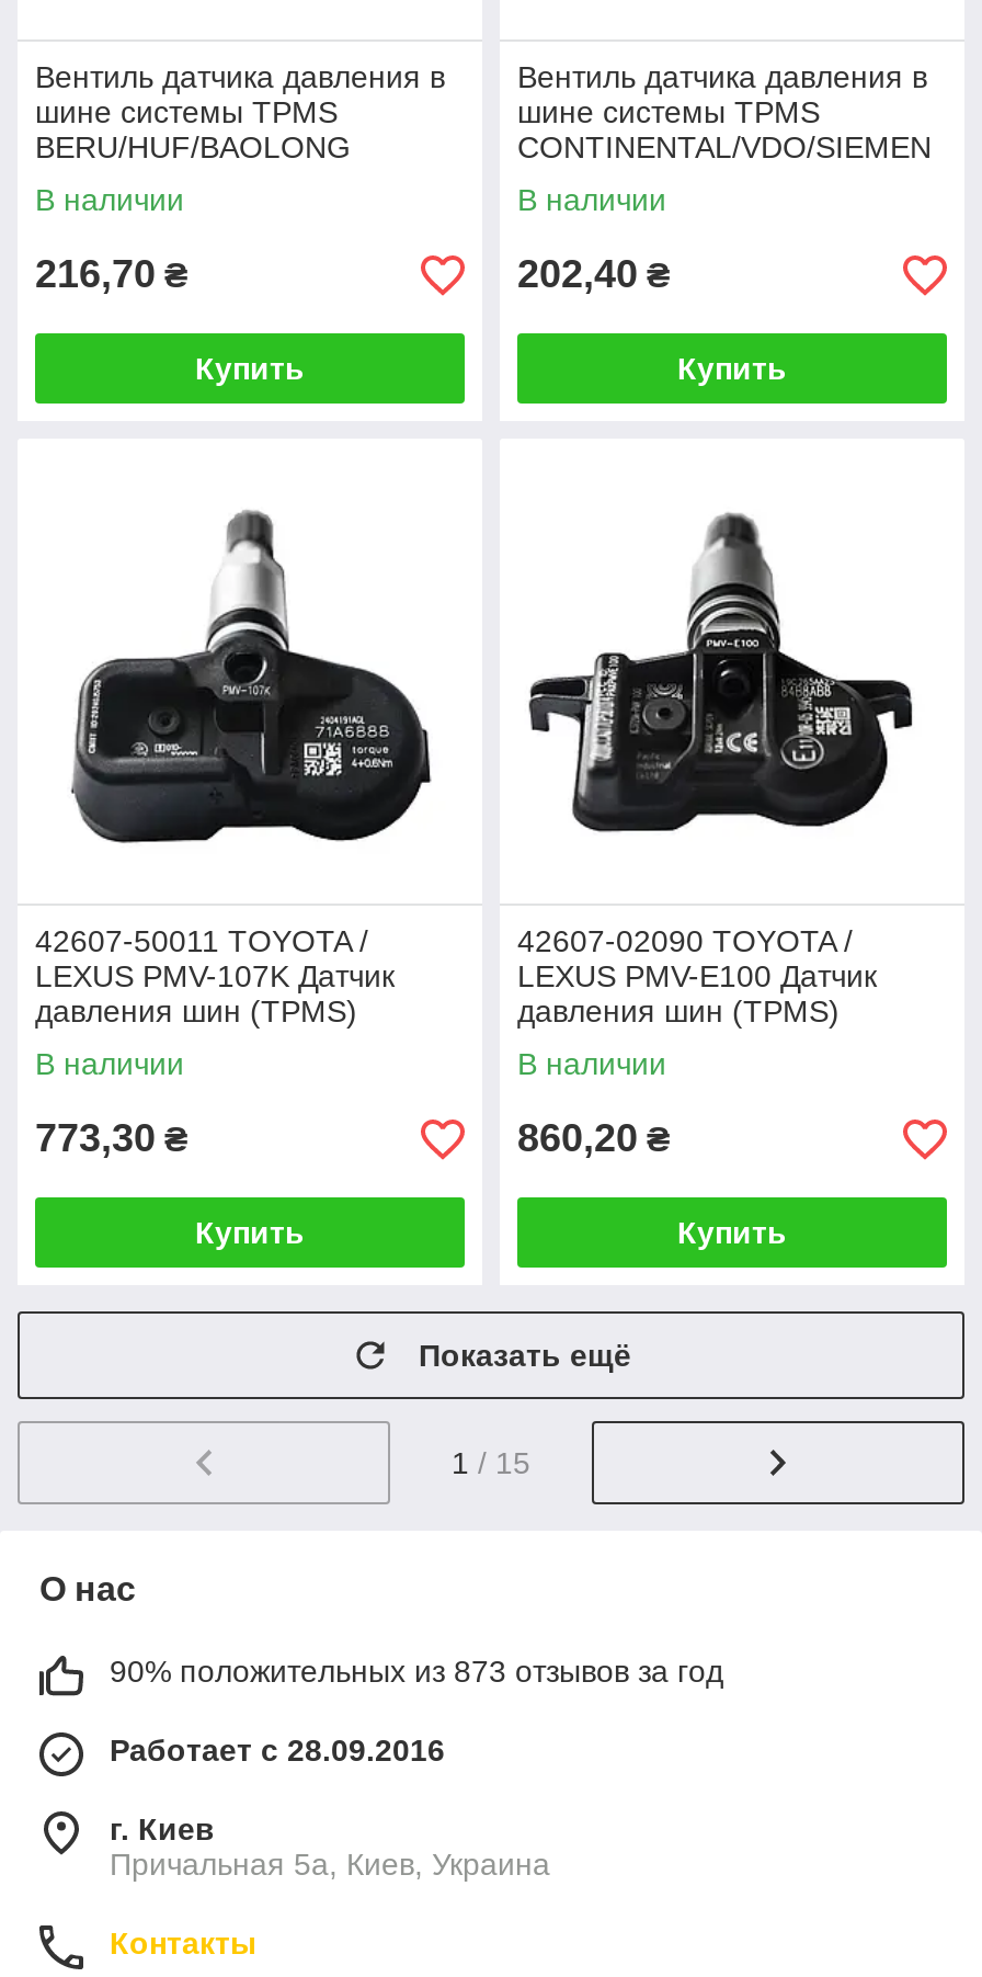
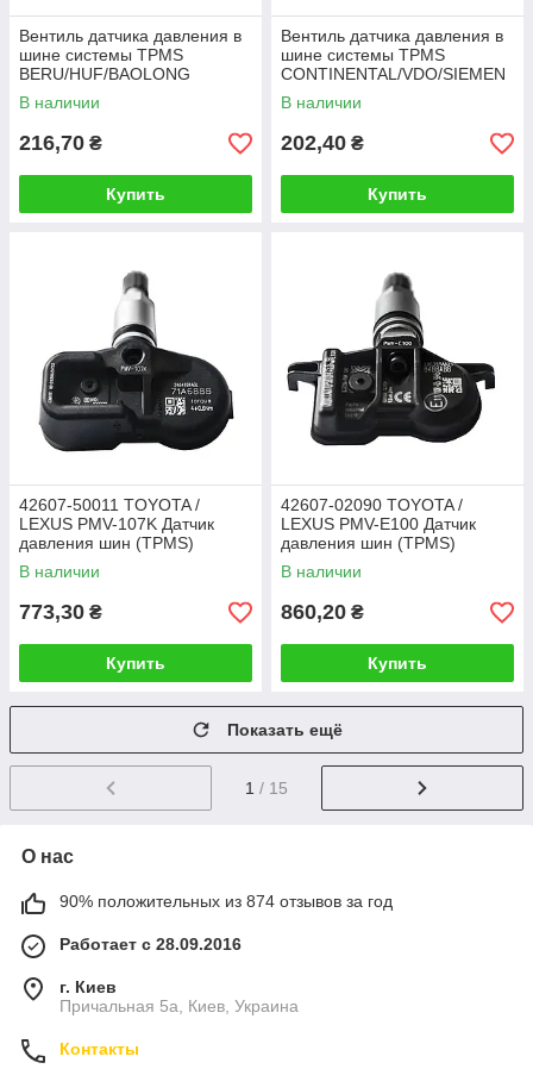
- 90% положительных из 873 отзывов за год
+ 90% положительных из 874 отзывов за год
